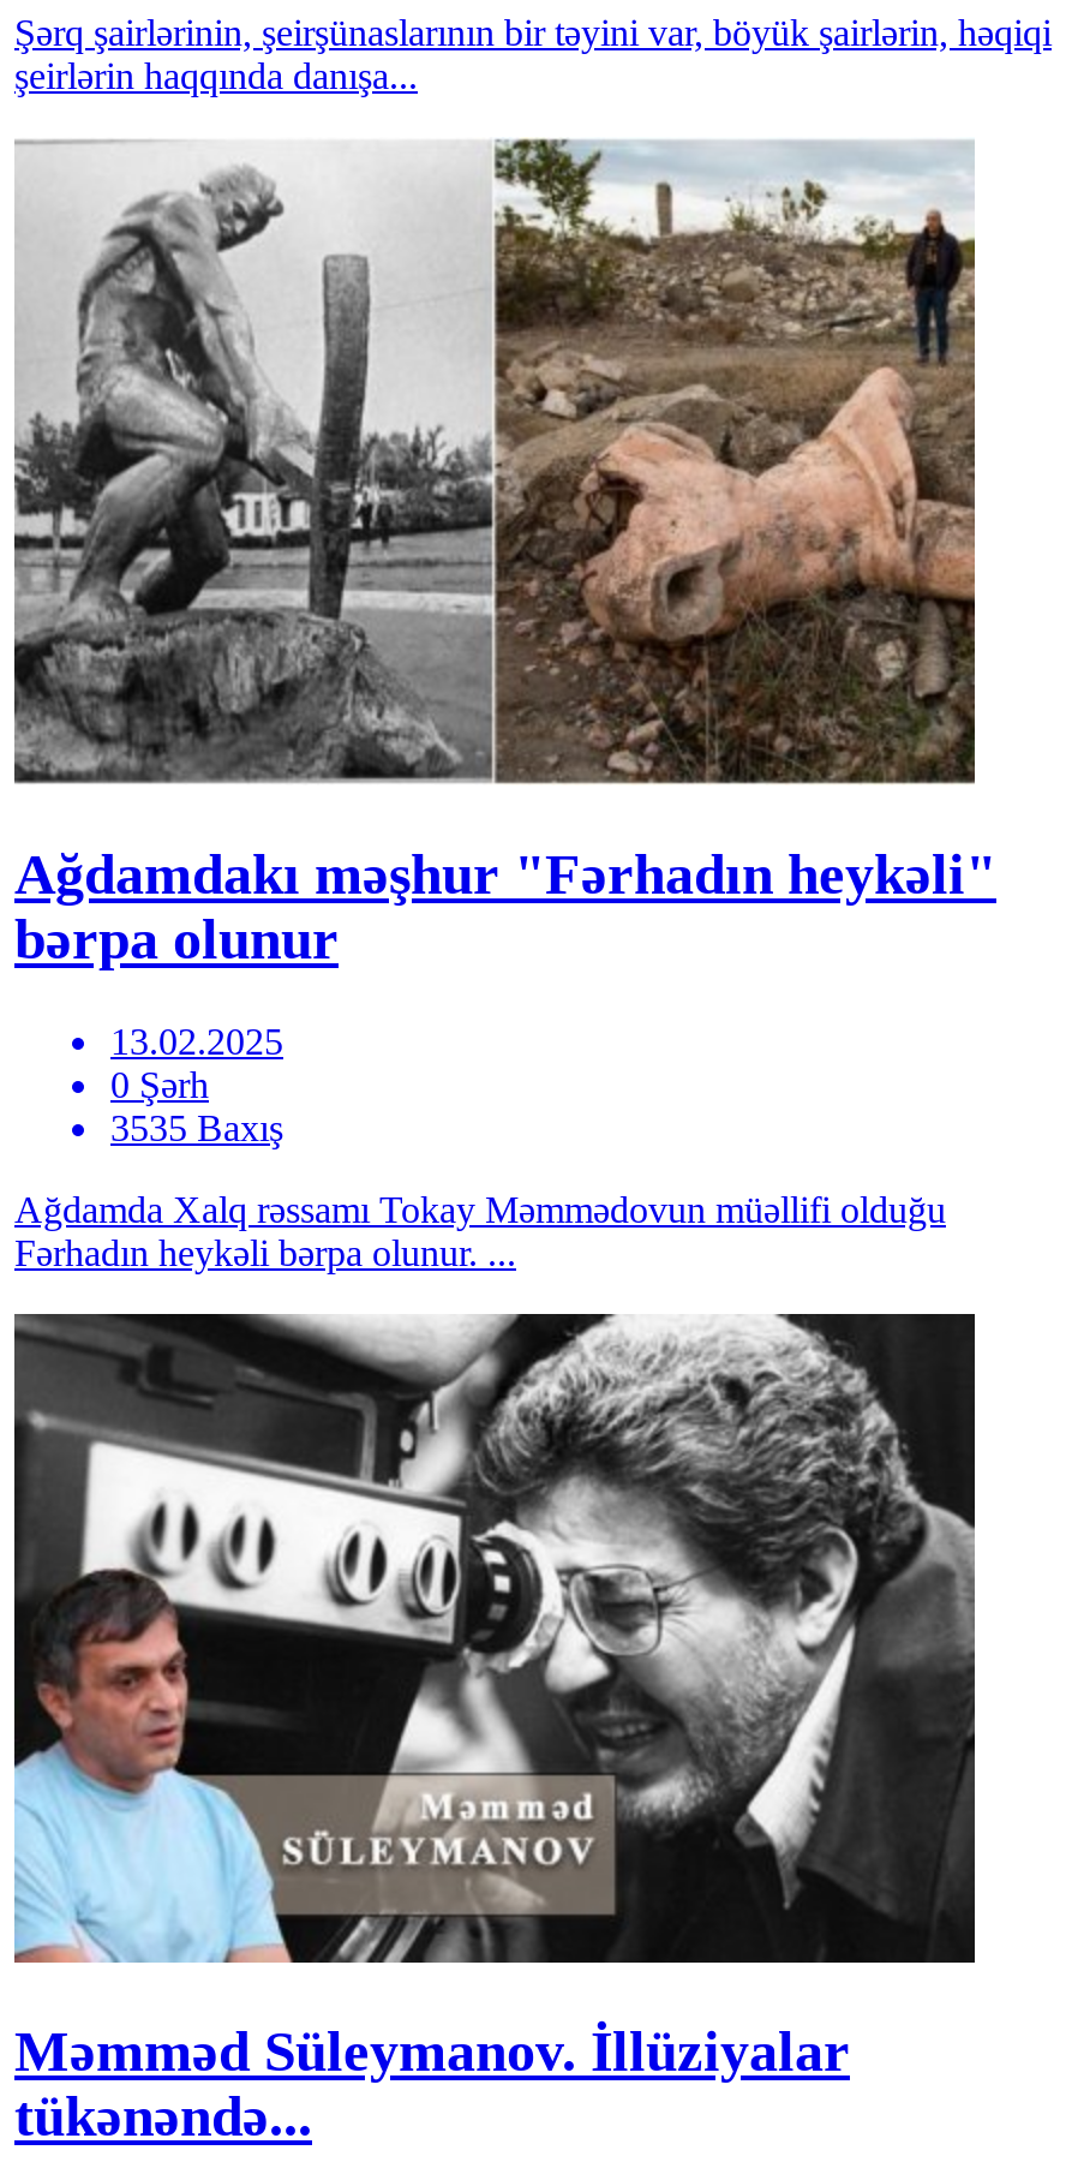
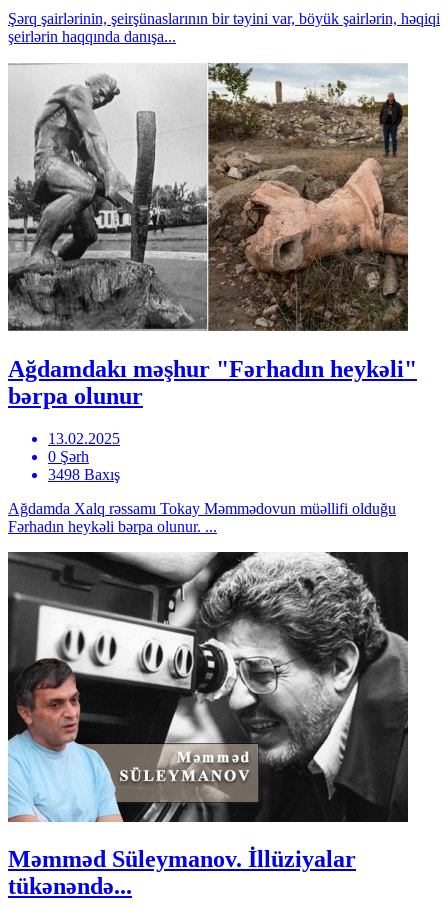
- 3535 Baxış
+ 3498 Baxış
